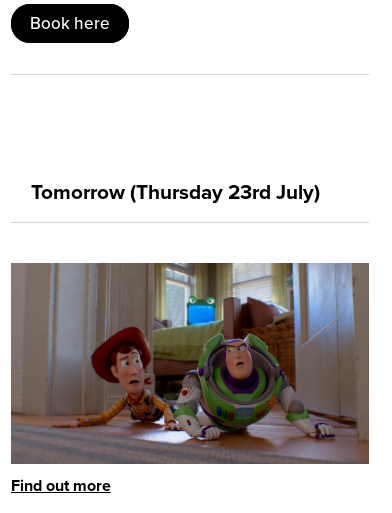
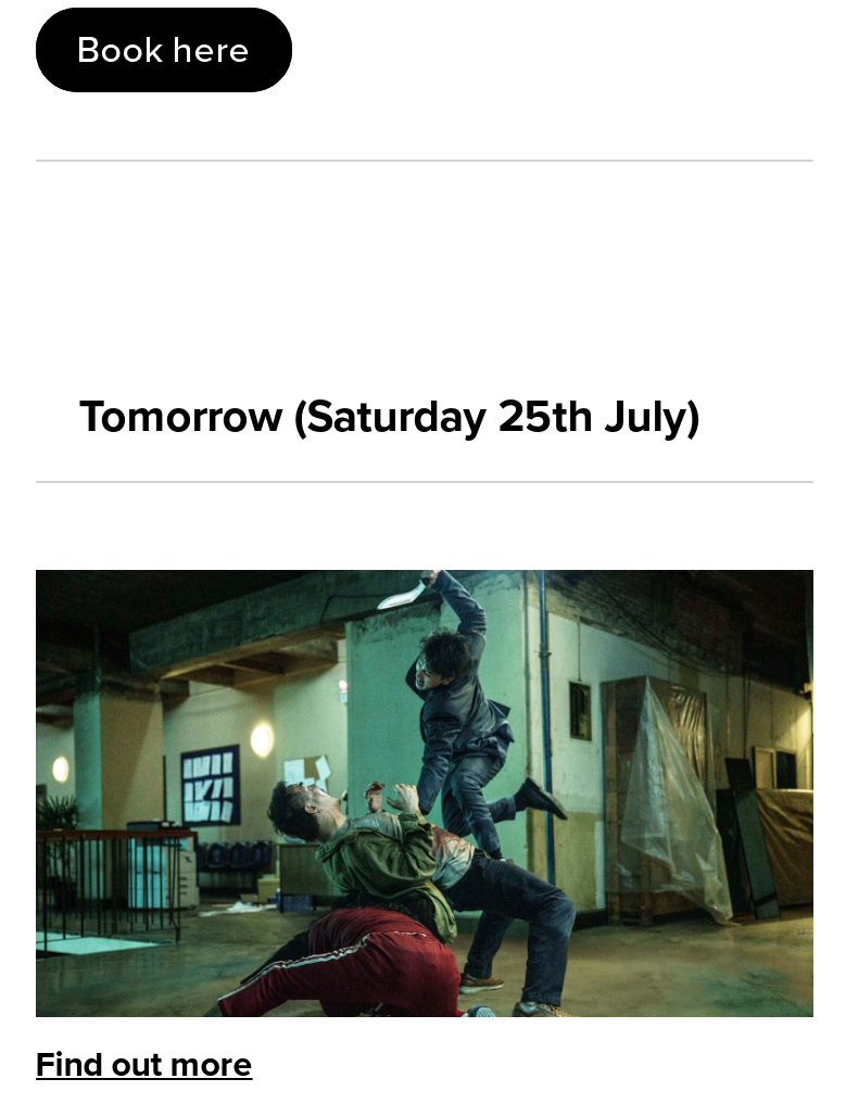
- Tomorrow (Thursday 23rd July)
+ Tomorrow (Saturday 25th July)

- [image]
+ [image]
